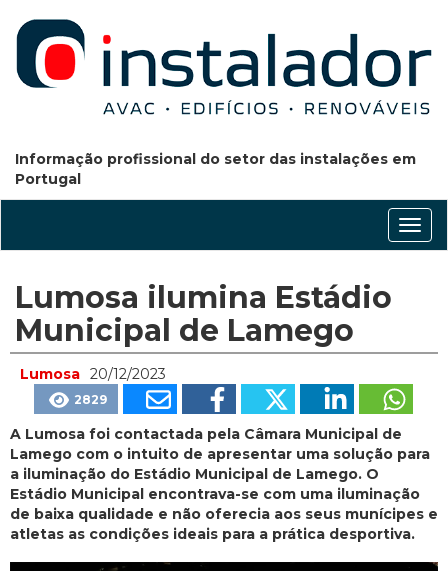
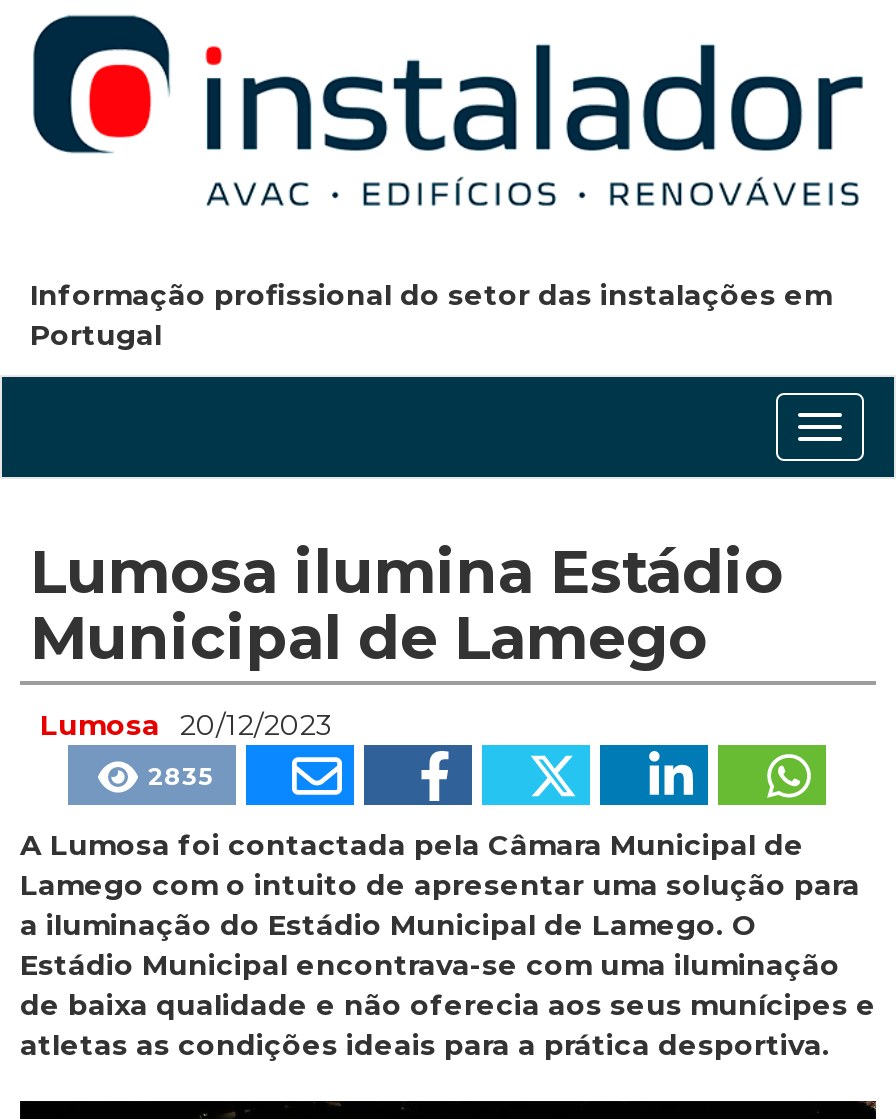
- 2829
+ 2835
